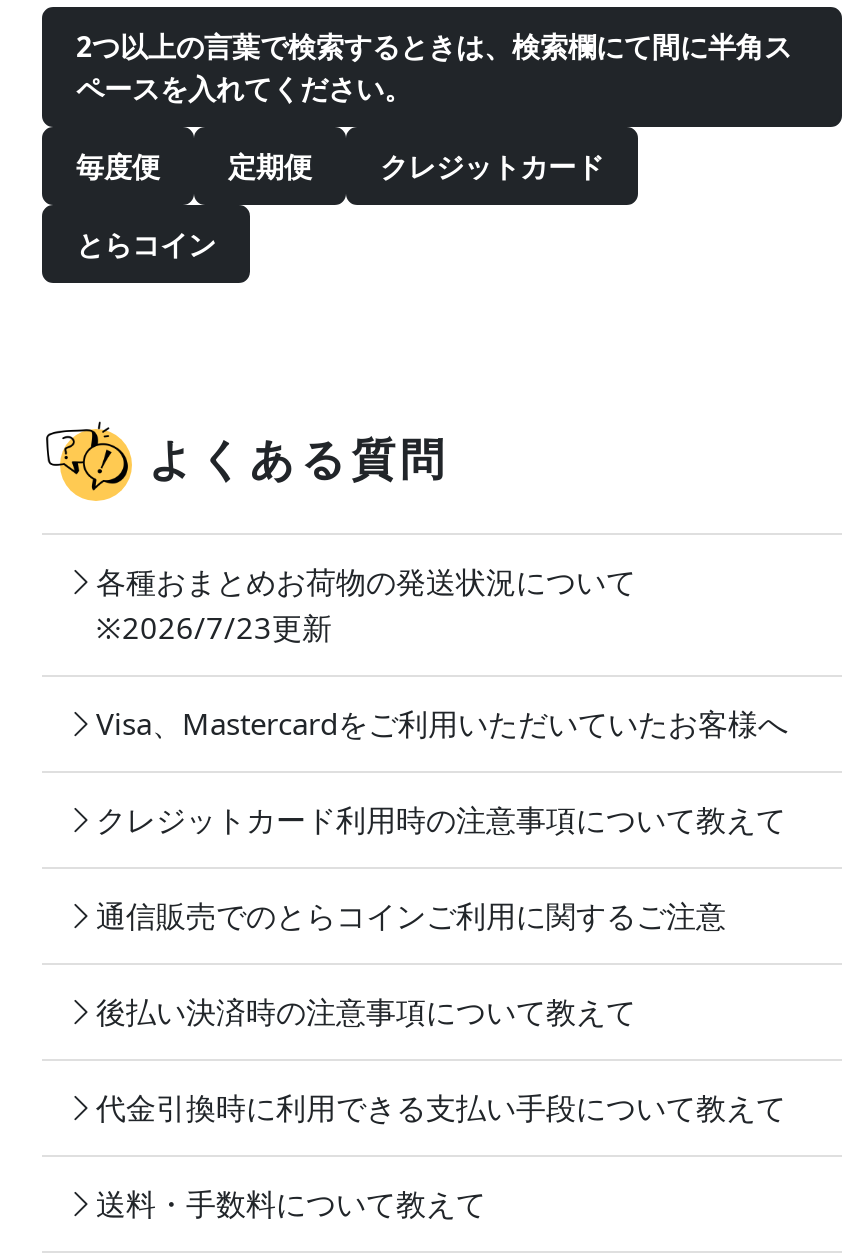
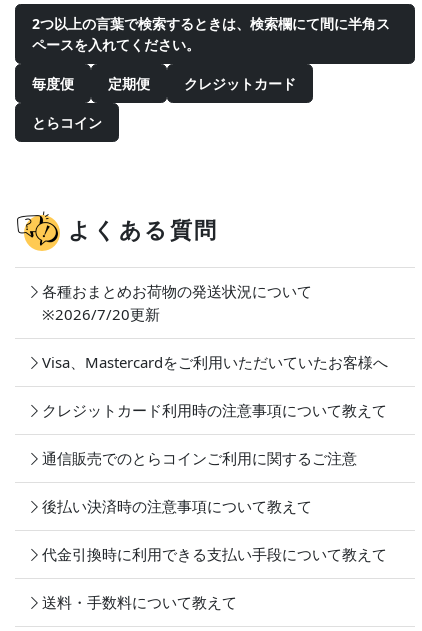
- ※2026/7/23更新
+ ※2026/7/20更新
